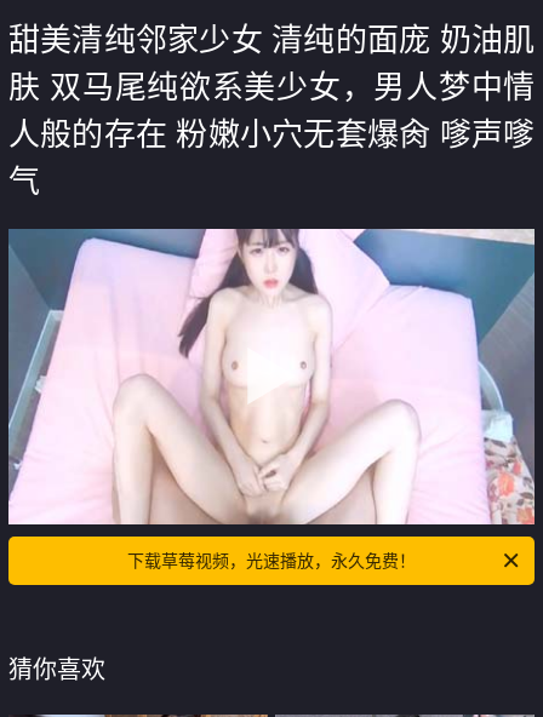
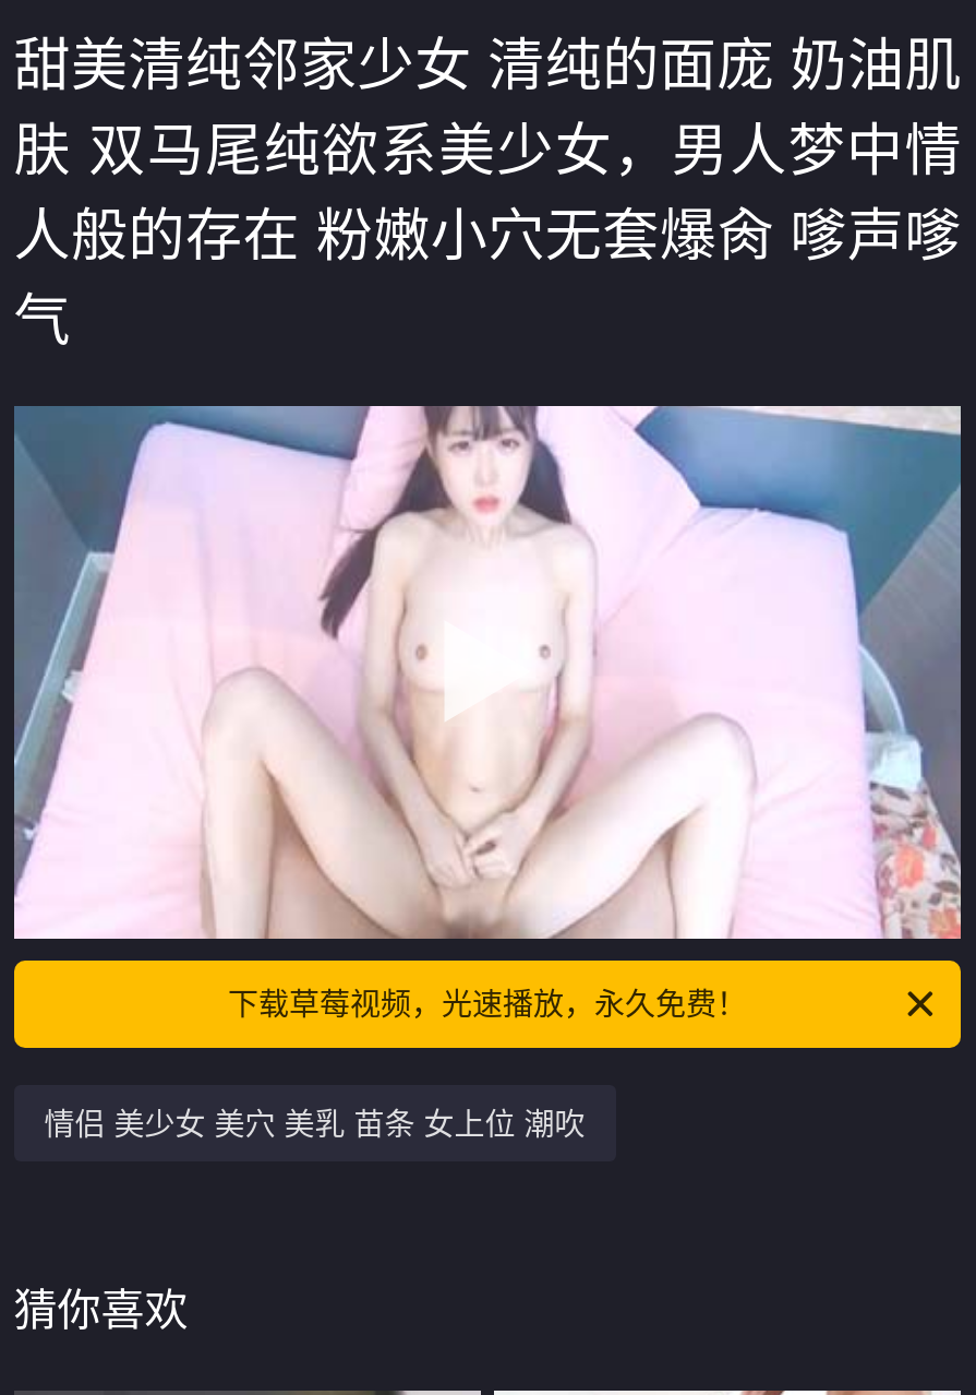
+ 情侣 美少女 美穴 美乳 苗条 女上位 潮吹
